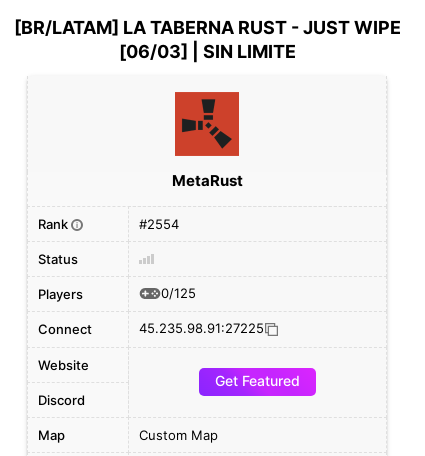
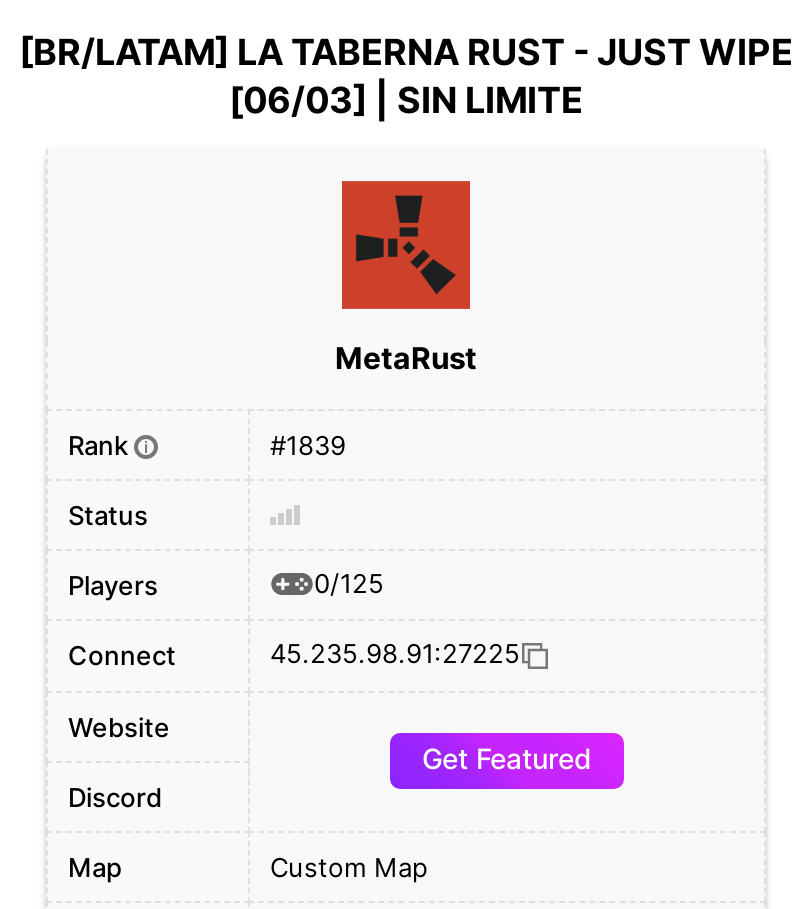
- #2554
+ #1839
